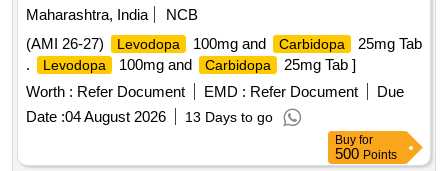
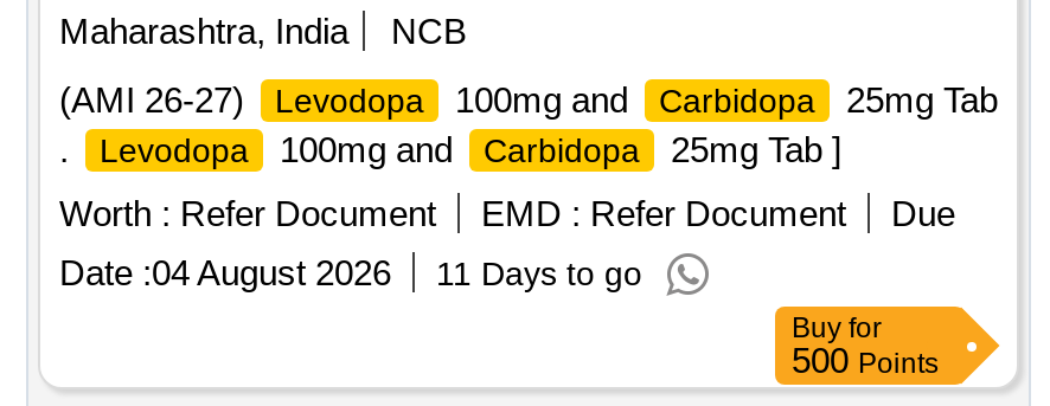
- Date : 04 August 2026 13 Days to go
+ Date : 04 August 2026 11 Days to go
